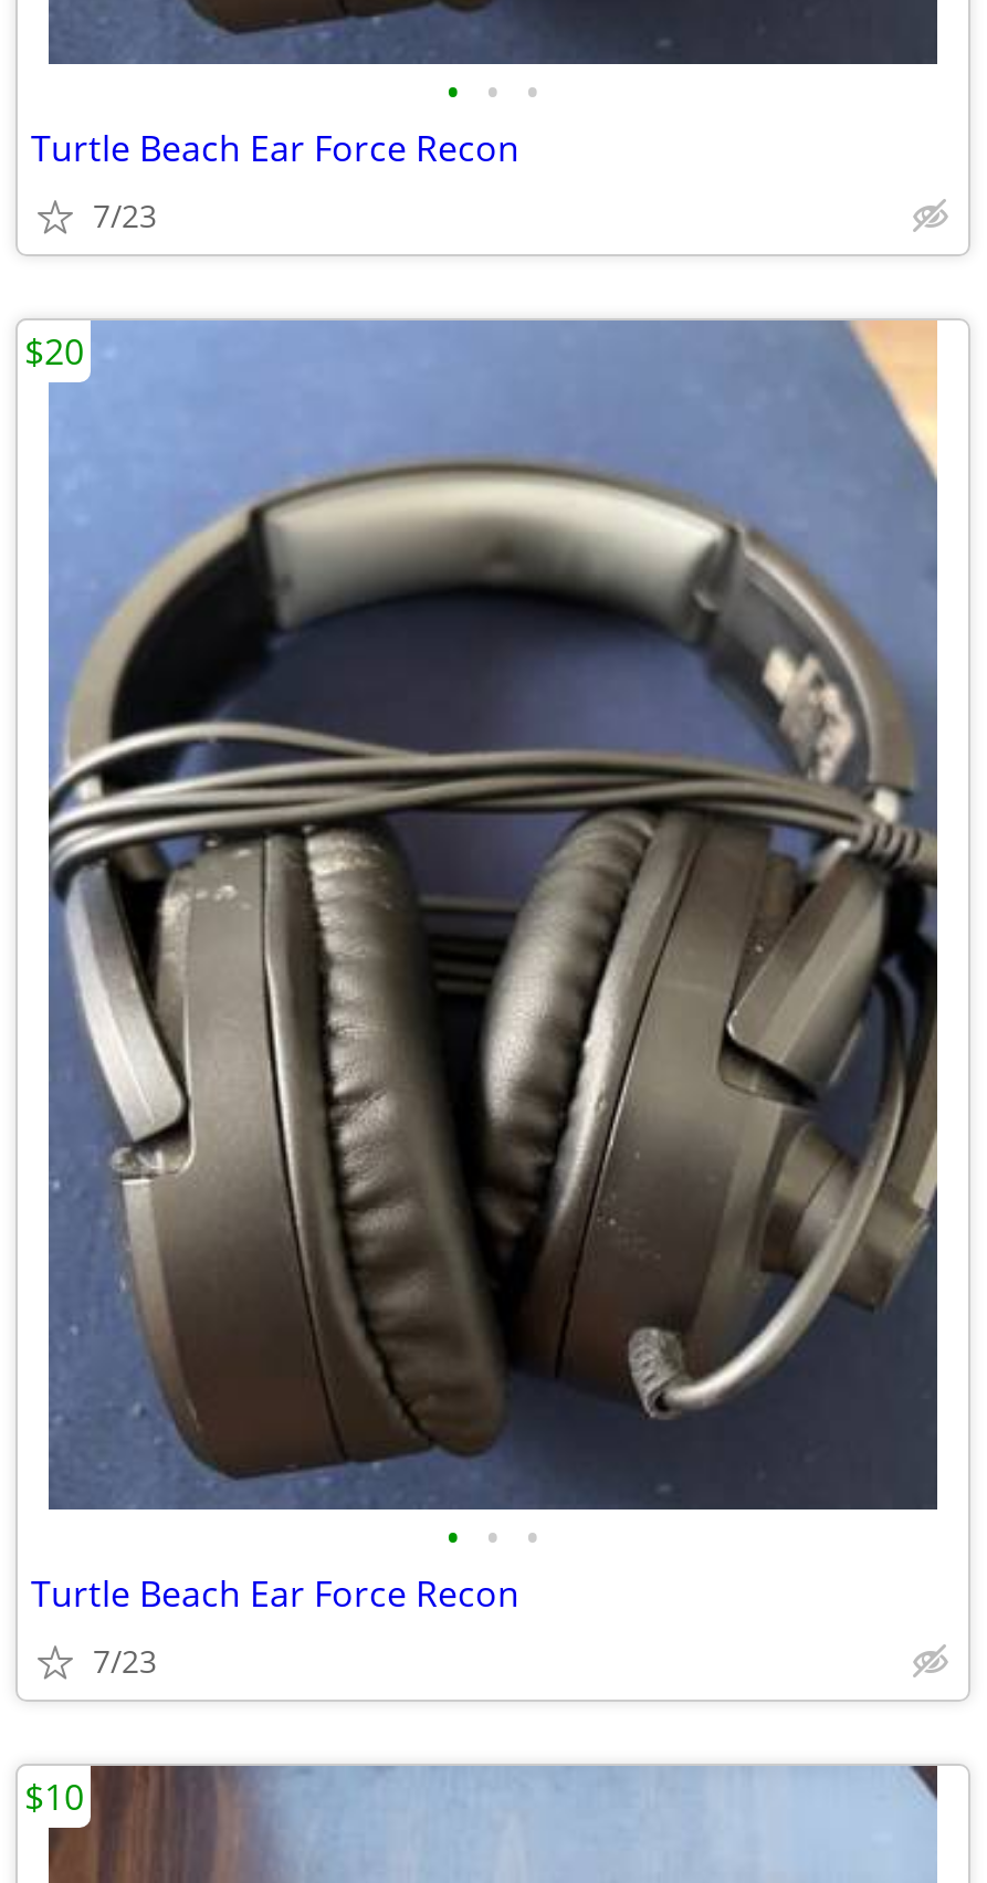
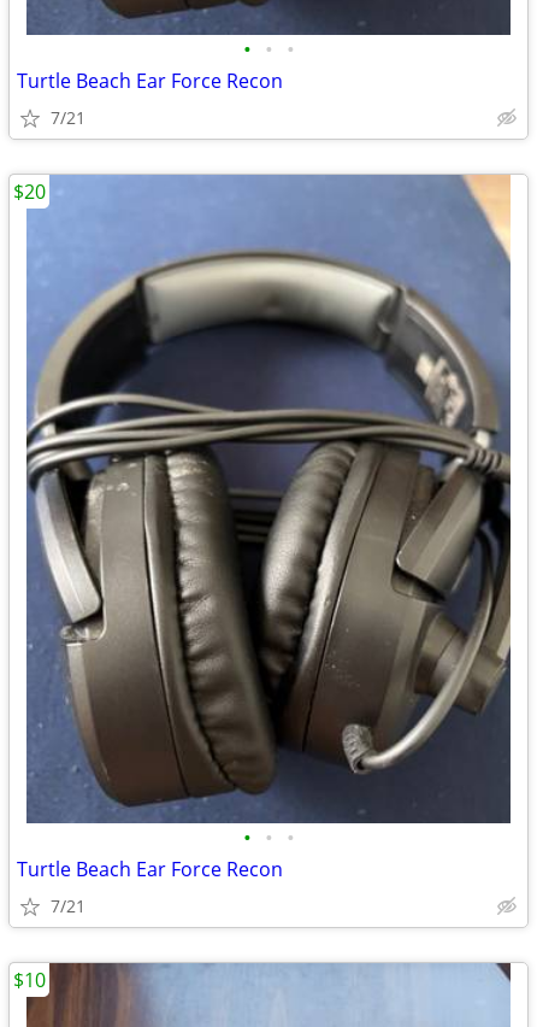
- 7/23
+ 7/21

- 7/23
+ 7/21
